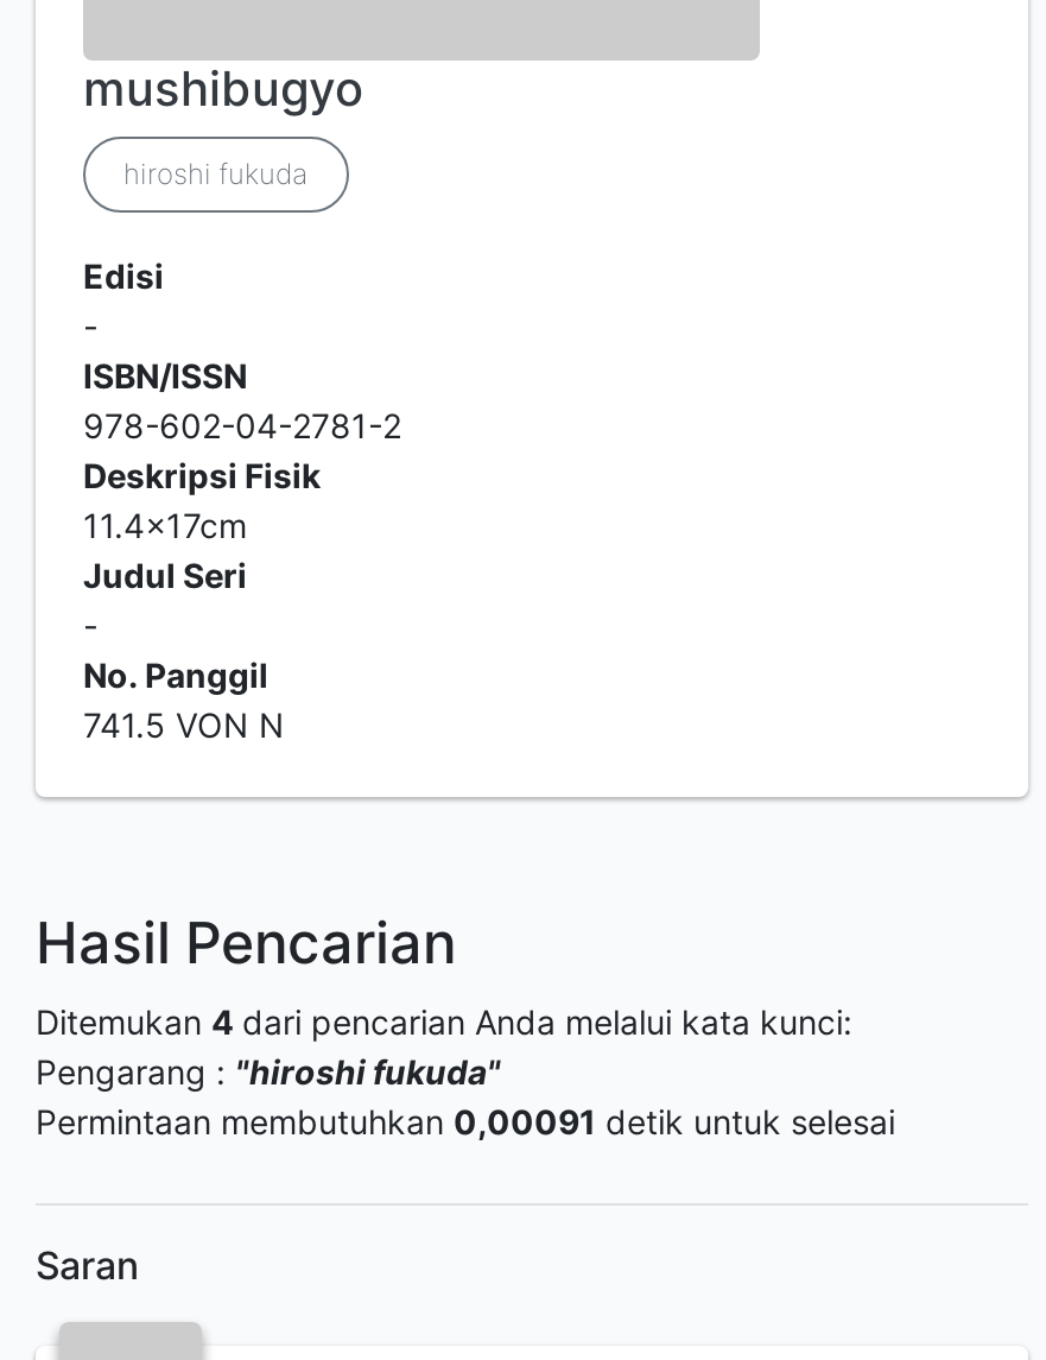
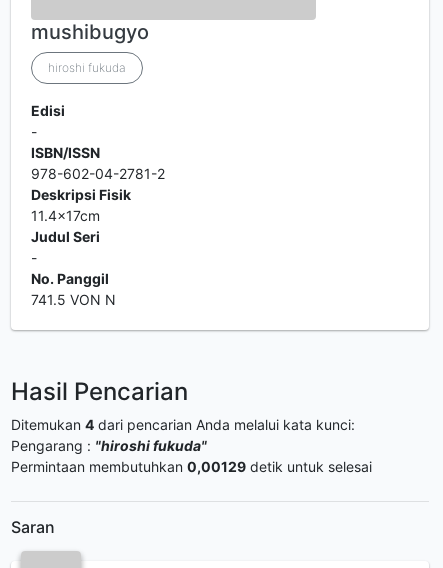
- Permintaan membutuhkan 0,00091 detik untuk selesai
+ Permintaan membutuhkan 0,00129 detik untuk selesai
